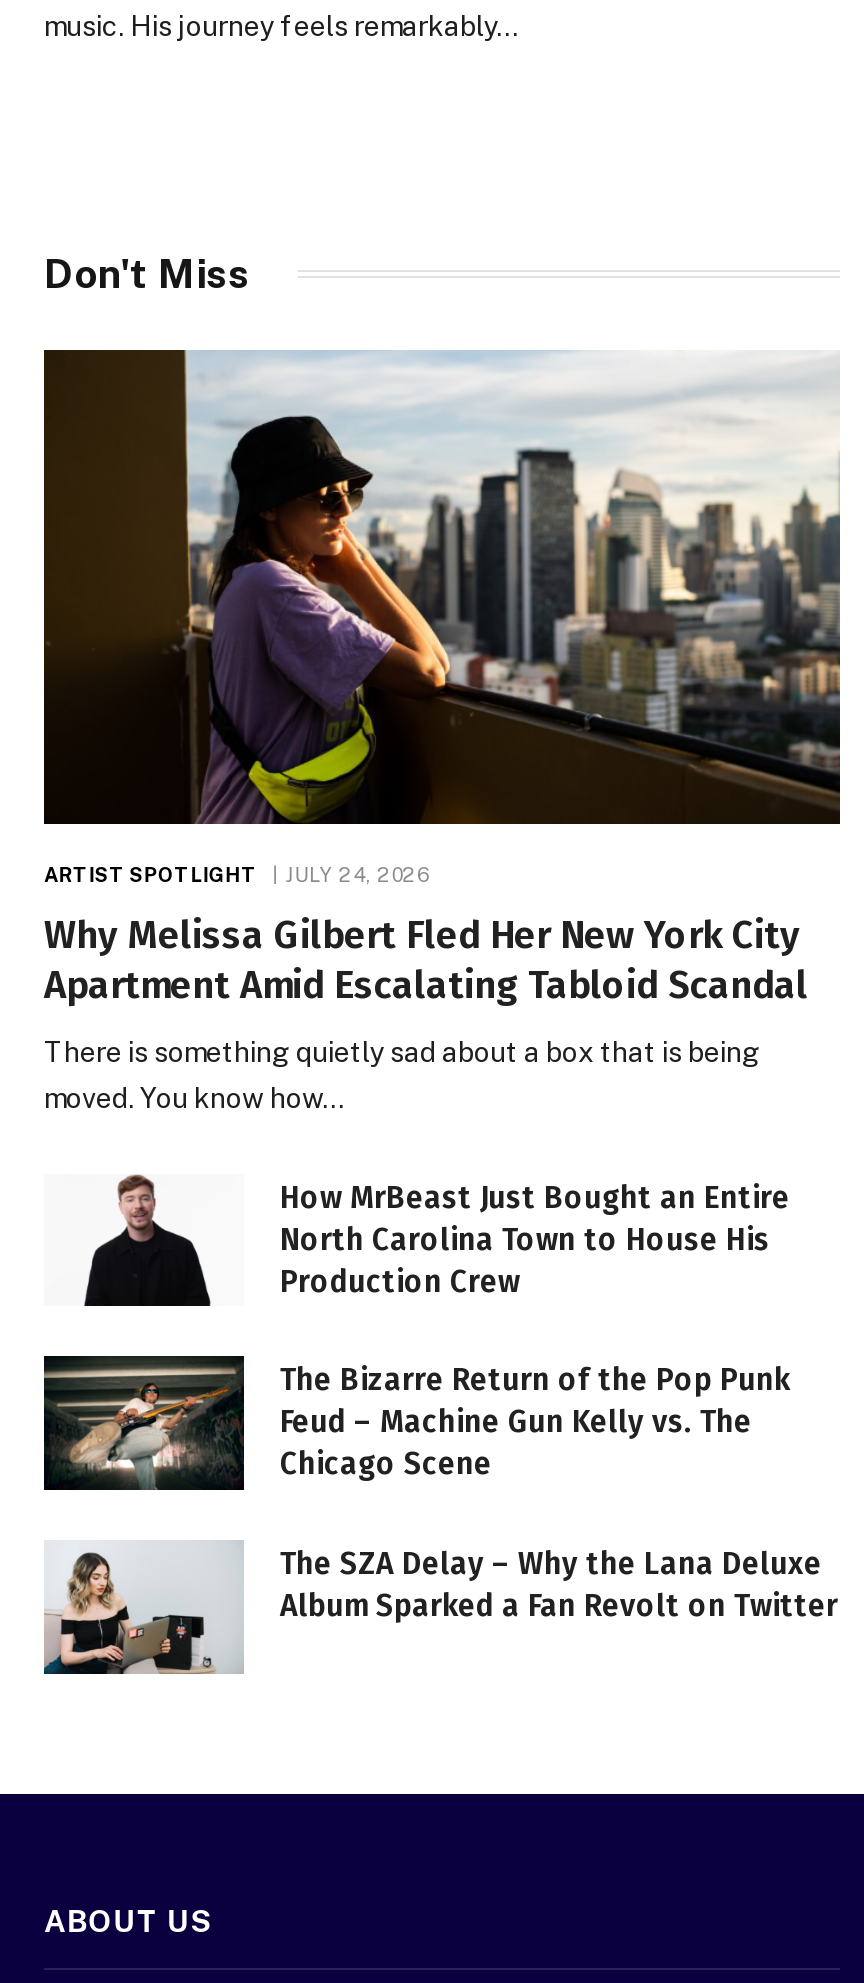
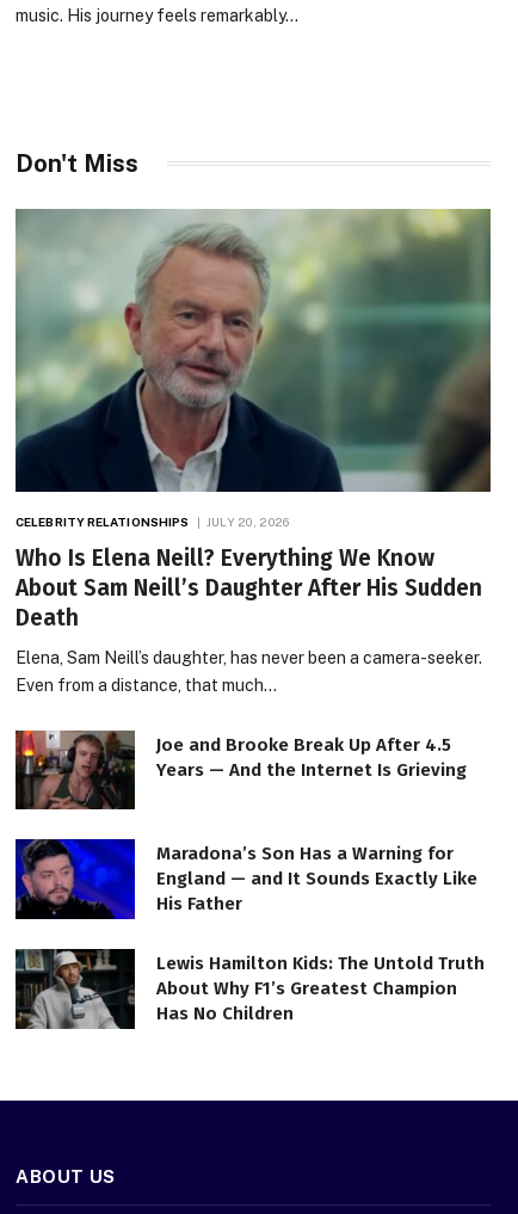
- [image]
- ARTIST SPOTLIGHT
- JULY 24, 2026
+ [image]
+ CELEBRITY RELATIONSHIPS
+ JULY 20, 2026

- Why Melissa Gilbert Fled Her New York City
- Apartment Amid Escalating Tabloid Scandal
+ Who Is Elena Neill? Everything We Know
+ About Sam Neill’s Daughter After His Sudden
+ Death

- There is something quietly sad about a box that is being
- moved. You know how…
+ Elena, Sam Neill’s daughter, has never been a camera-seeker.
+ Even from a distance, that much…

- [image]
- How MrBeast Just Bought an Entire
- North Carolina Town to House His
- Production Crew
+ [image]
+ Joe and Brooke Break Up After 4.5
+ Years — And the Internet Is Grieving

- [image]
- The Bizarre Return of the Pop Punk
- Feud – Machine Gun Kelly vs. The
- Chicago Scene
+ [image]
+ Maradona’s Son Has a Warning for
+ England — and It Sounds Exactly Like
+ His Father

- [image]
- The SZA Delay – Why the Lana Deluxe
- Album Sparked a Fan Revolt on Twitter
+ [image]
+ Lewis Hamilton Kids: The Untold Truth
+ About Why F1’s Greatest Champion
+ Has No Children
